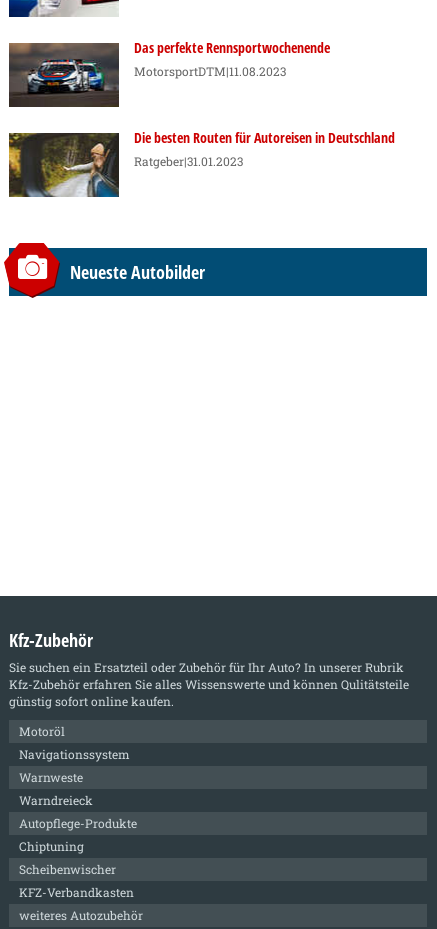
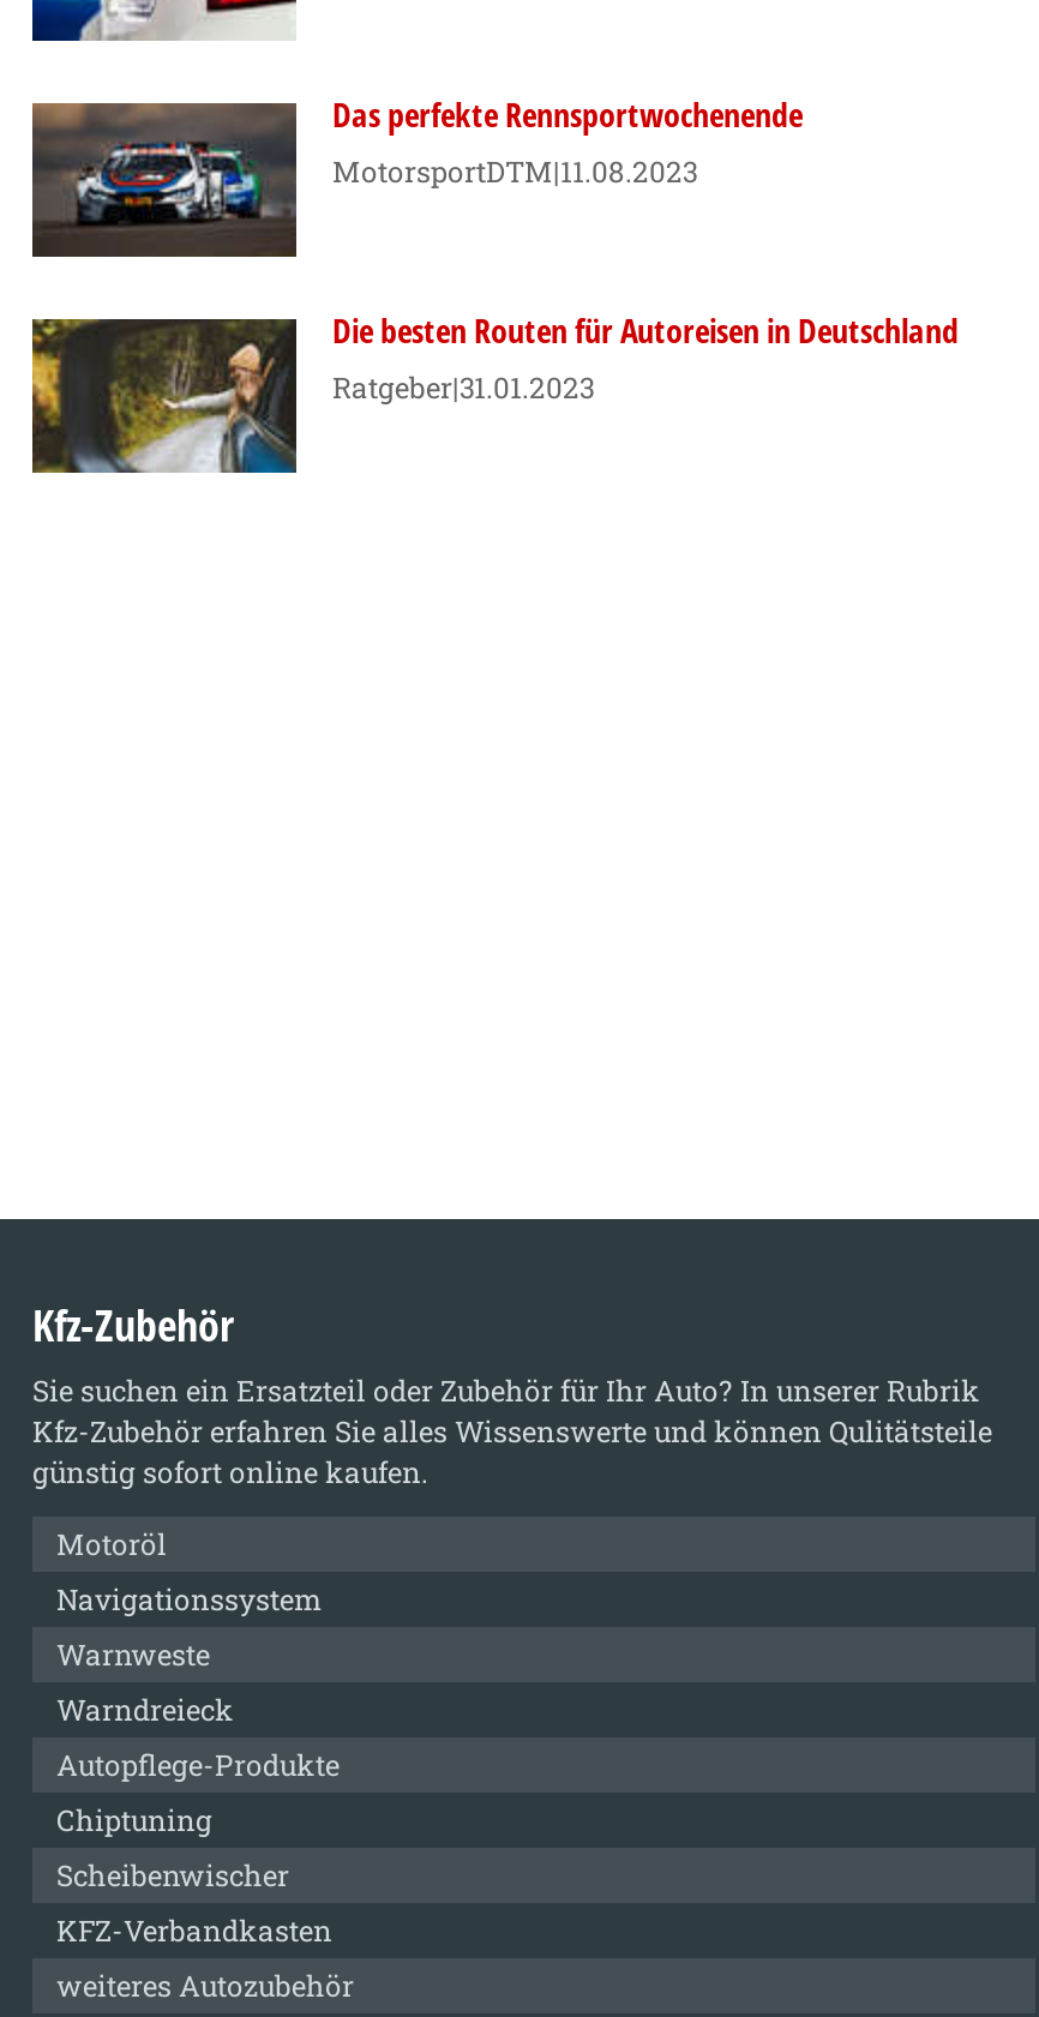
- Neueste Autobilder
